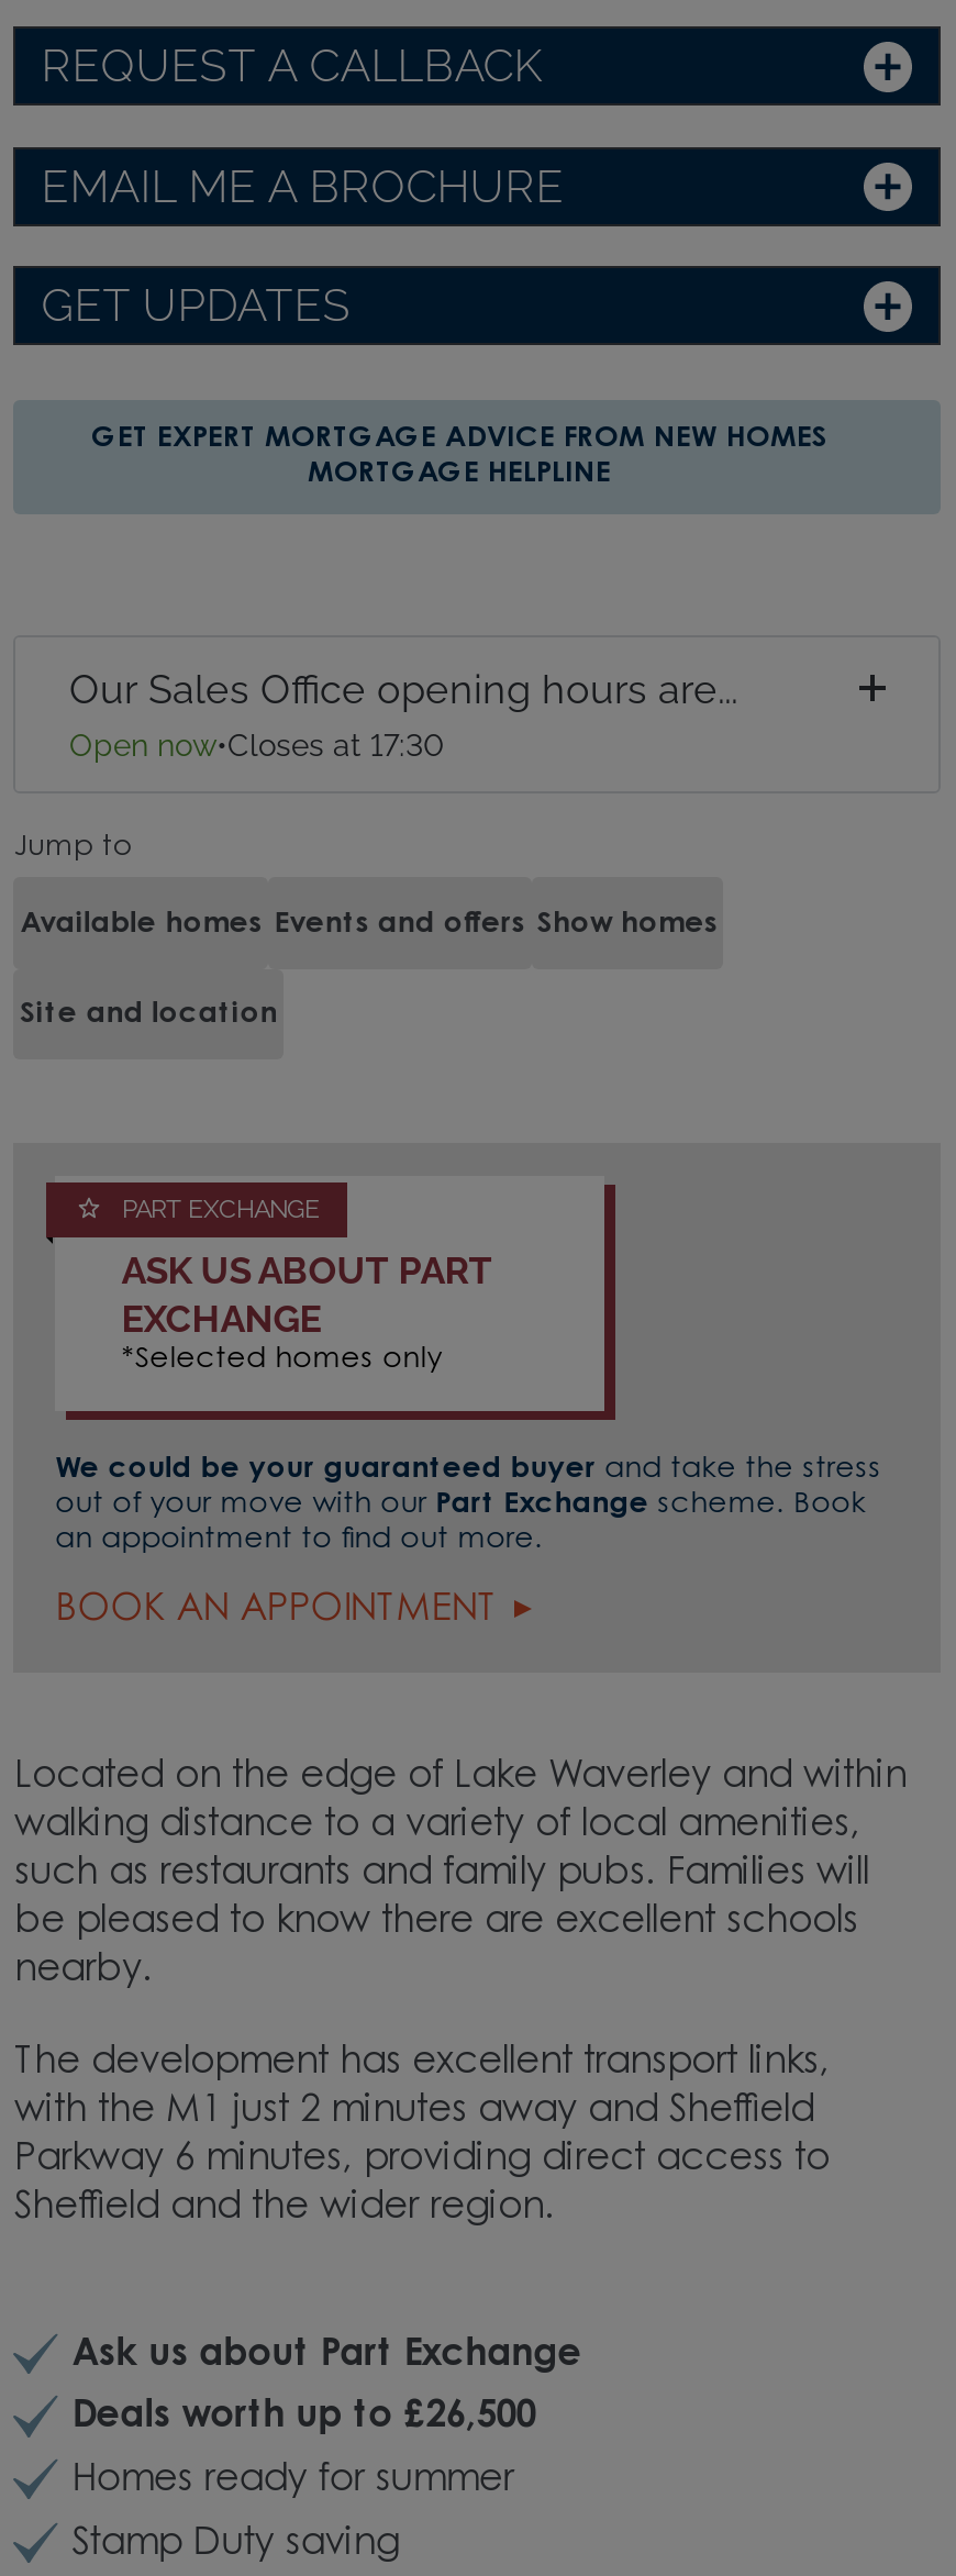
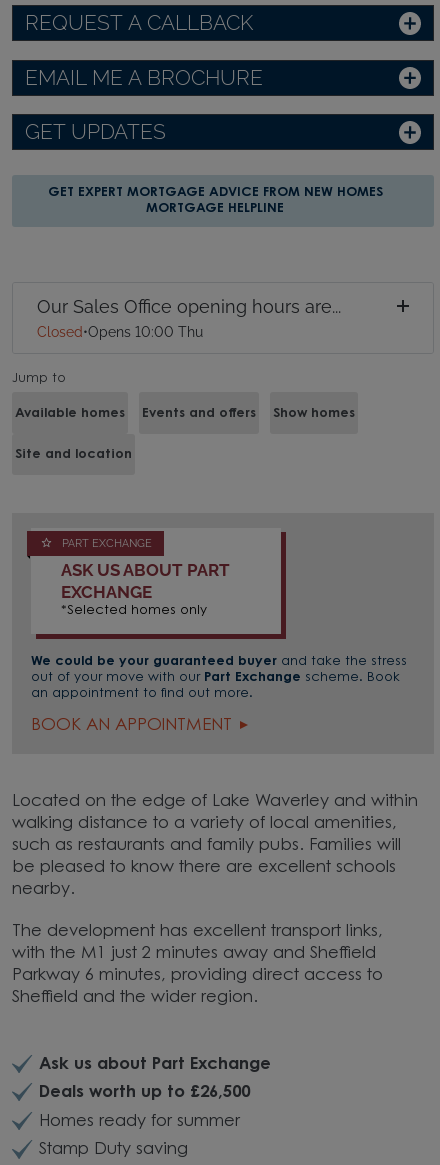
- Open now•Closes at 17:30
+ Closed•Opens 10:00 Thu
